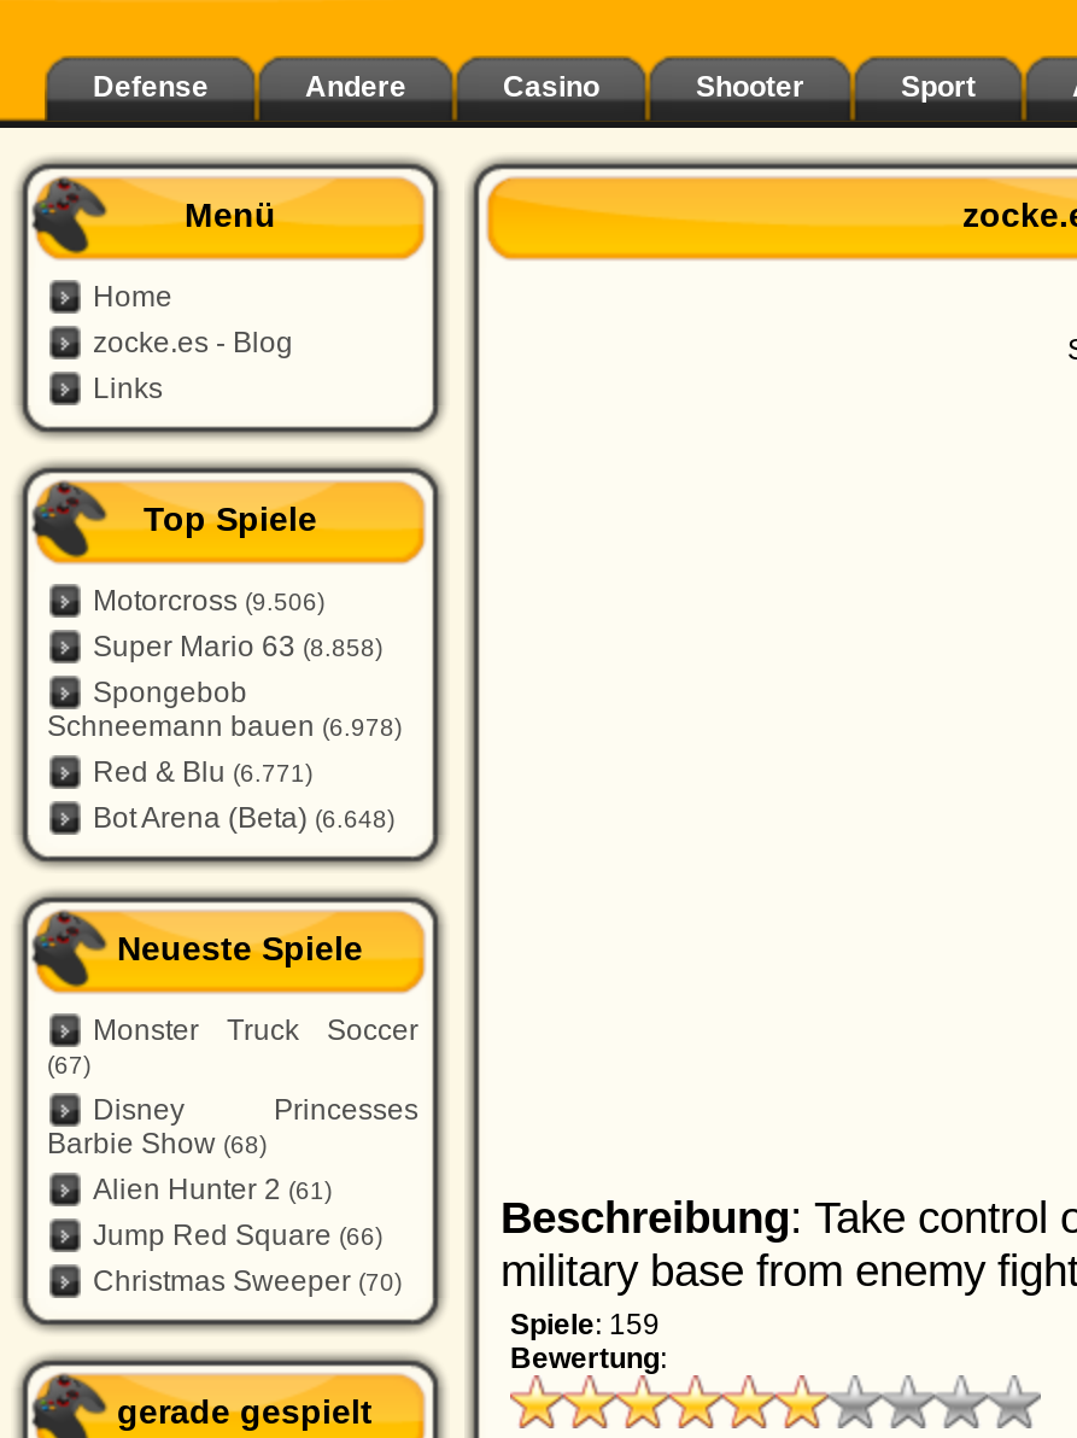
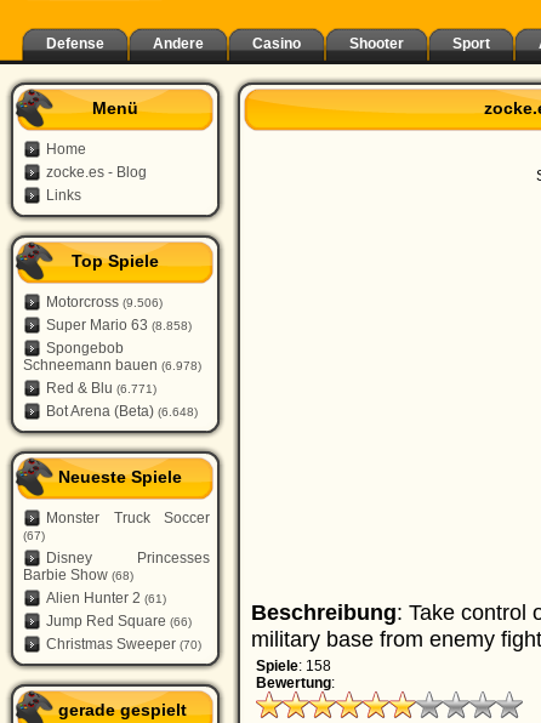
- Spiele: 159
+ Spiele: 158
